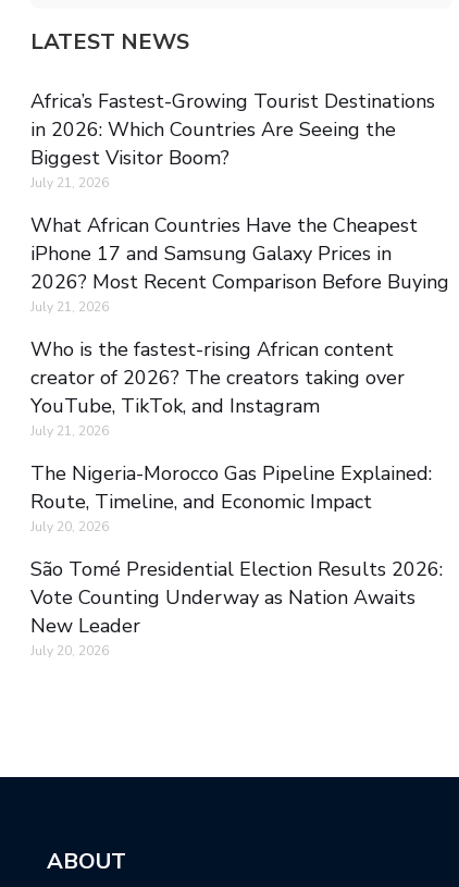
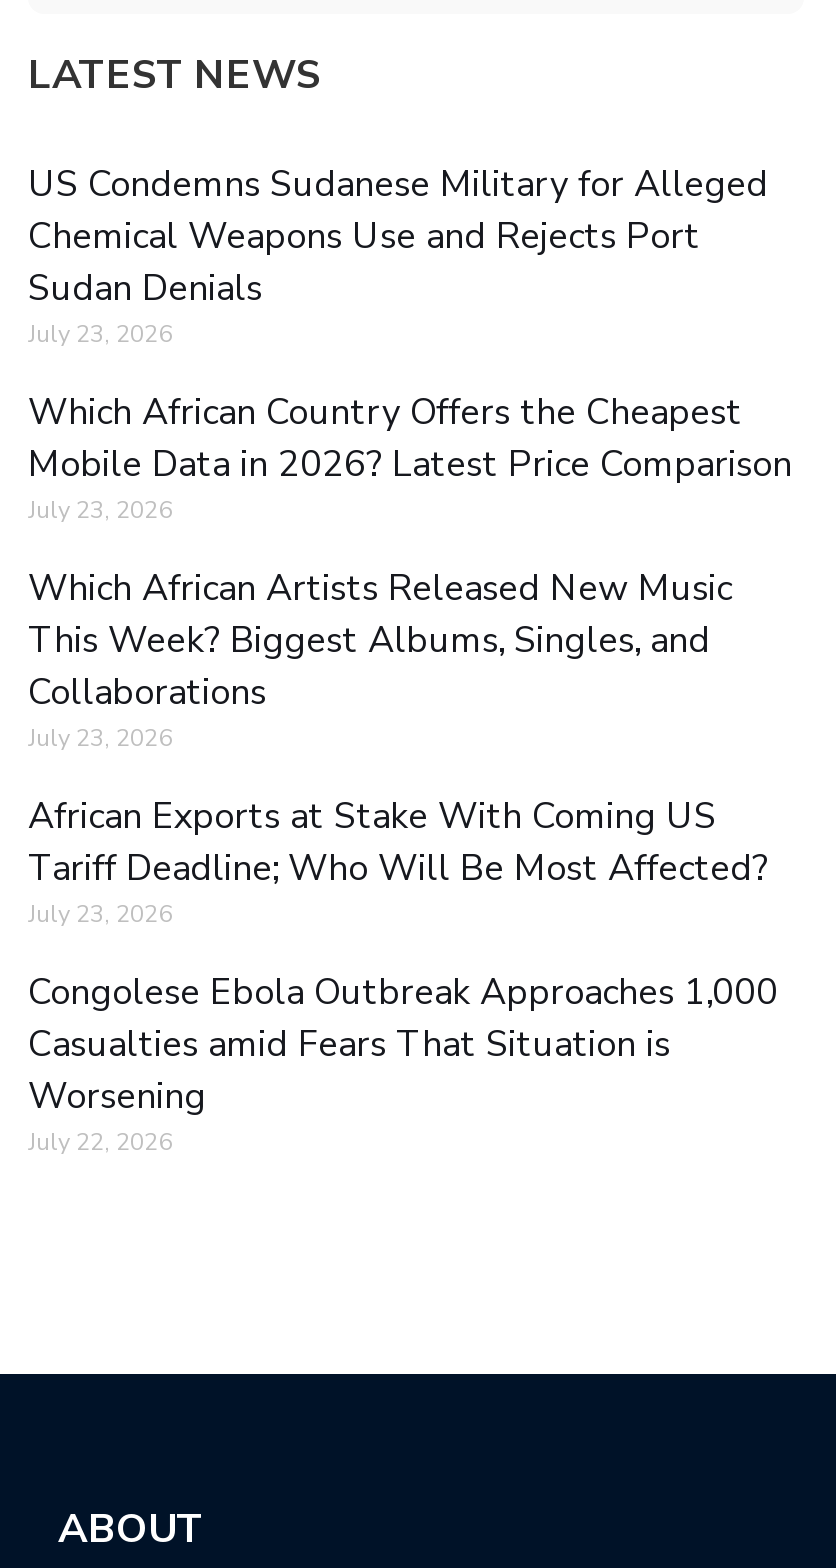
- Africa’s Fastest-Growing Tourist Destinations
- in 2026: Which Countries Are Seeing the
- Biggest Visitor Boom?
- July 21, 2026
+ US Condemns Sudanese Military for Alleged
+ Chemical Weapons Use and Rejects Port
+ Sudan Denials
+ July 23, 2026

- What African Countries Have the Cheapest
- iPhone 17 and Samsung Galaxy Prices in
- 2026? Most Recent Comparison Before Buying
- July 21, 2026
+ Which African Country Offers the Cheapest
+ Mobile Data in 2026? Latest Price Comparison
+ July 23, 2026

- Who is the fastest-rising African content
- creator of 2026? The creators taking over
- YouTube, TikTok, and Instagram
- July 21, 2026
+ Which African Artists Released New Music
+ This Week? Biggest Albums, Singles, and
+ Collaborations
+ July 23, 2026

- The Nigeria-Morocco Gas Pipeline Explained:
- Route, Timeline, and Economic Impact
- July 20, 2026
+ African Exports at Stake With Coming US
+ Tariff Deadline; Who Will Be Most Affected?
+ July 23, 2026

- São Tomé Presidential Election Results 2026:
- Vote Counting Underway as Nation Awaits
- New Leader
- July 20, 2026
+ Congolese Ebola Outbreak Approaches 1,000
+ Casualties amid Fears That Situation is
+ Worsening
+ July 22, 2026
